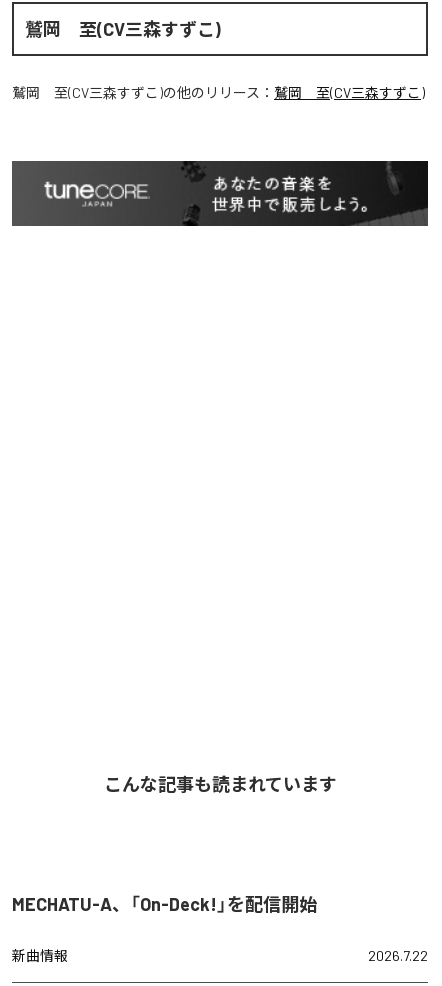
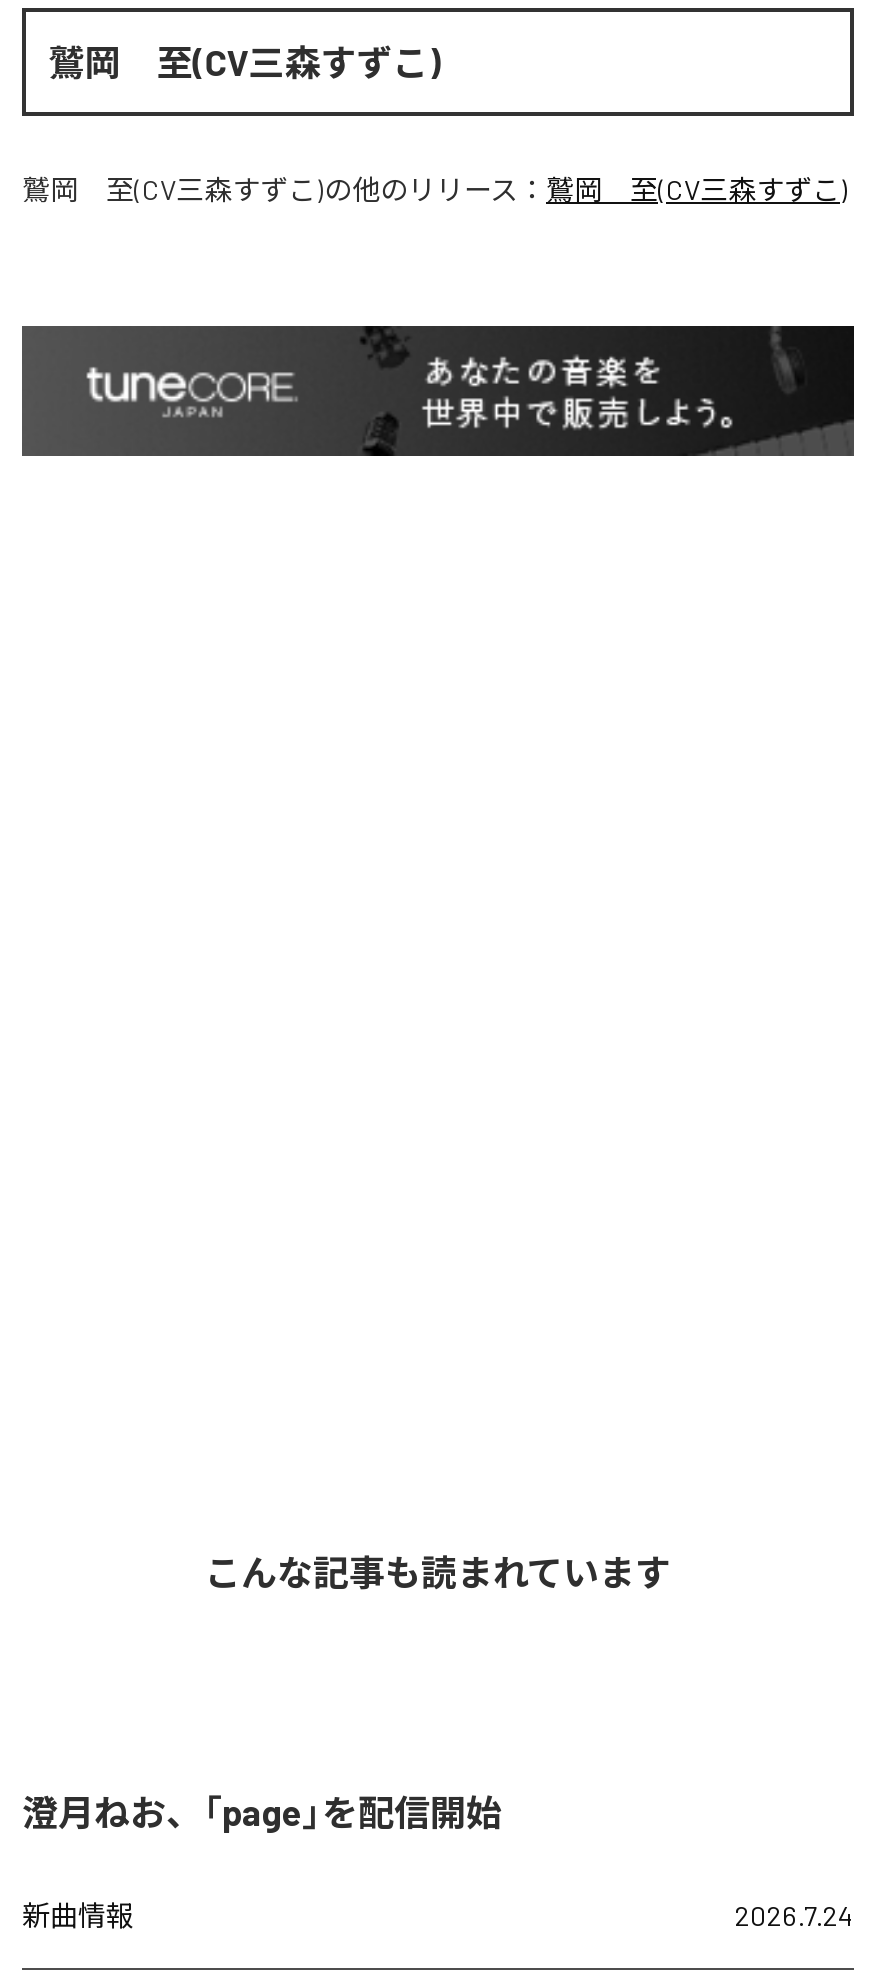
- MECHATU-A、「On-Deck!」を配信開始
+ 澄月ねお、「page」を配信開始

- 2026.7.22
+ 2026.7.24
